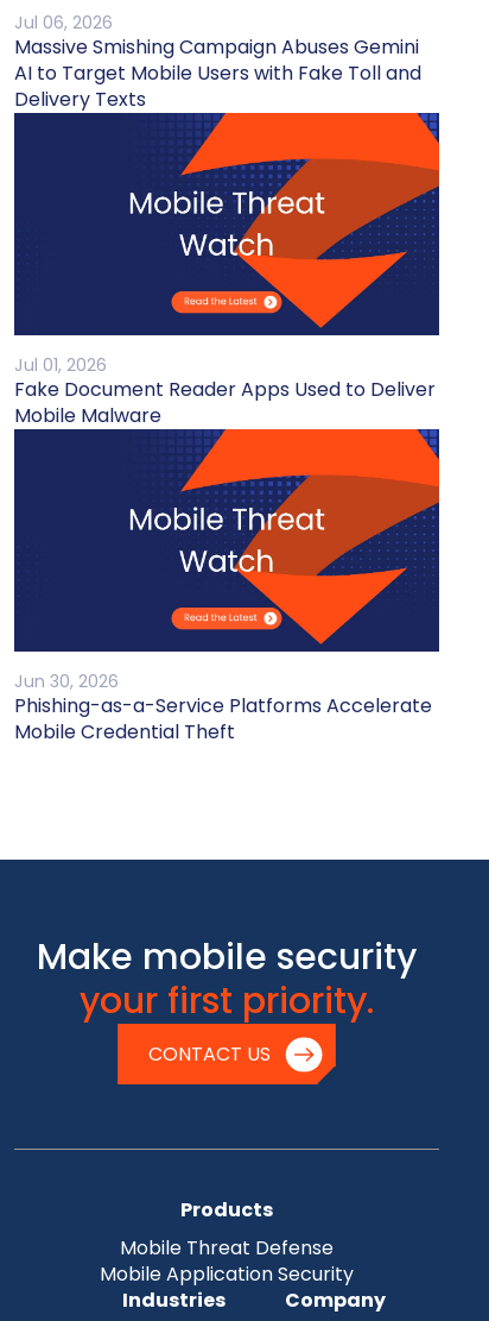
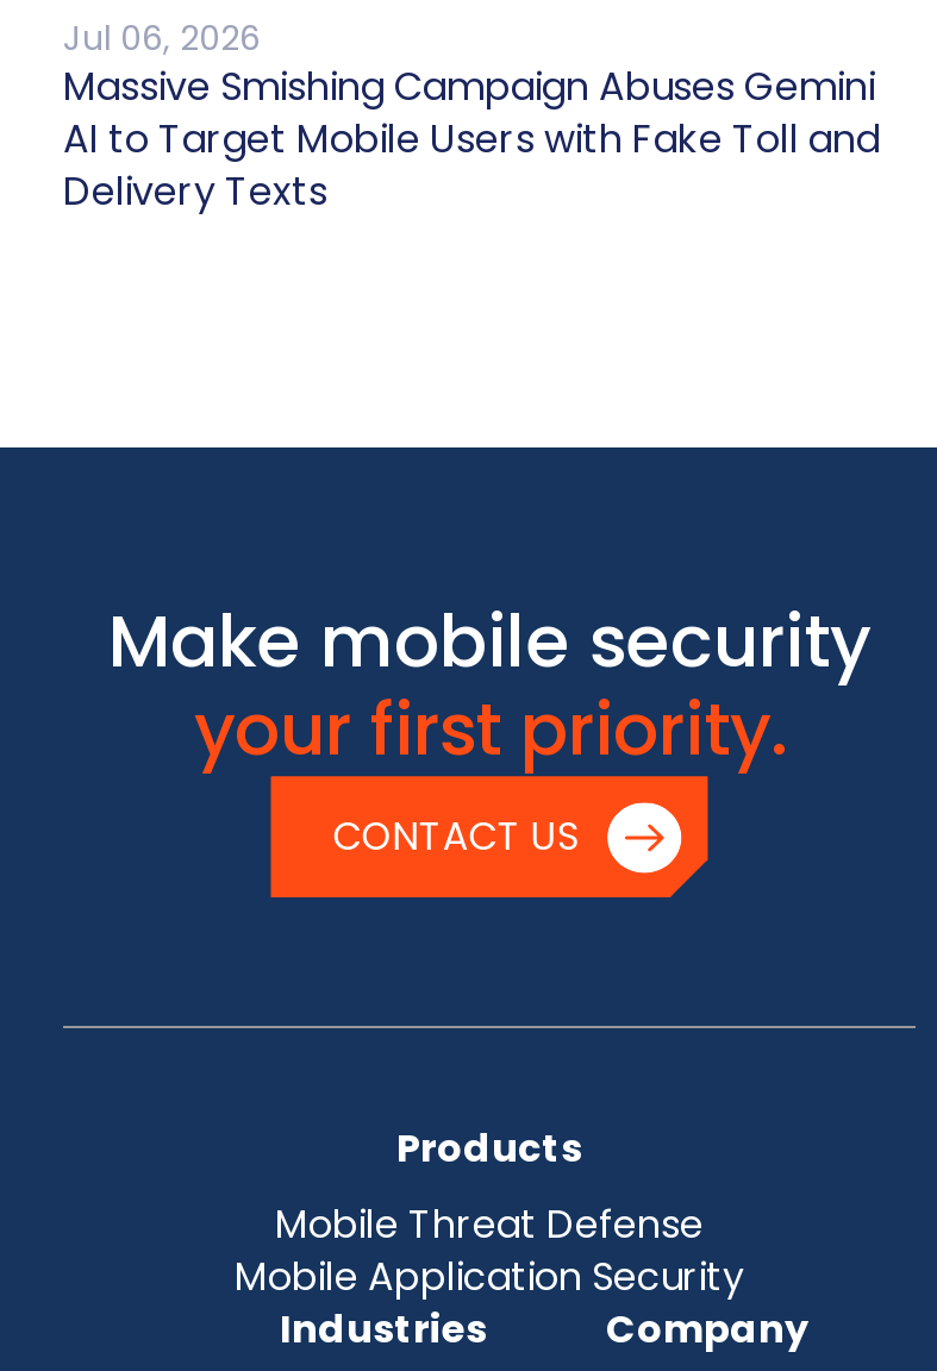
- [image]
- Jul 01, 2026
- Fake Document Reader Apps Used to Deliver
- Mobile Malware

- [image]
- Jun 30, 2026
- Phishing-as-a-Service Platforms Accelerate
- Mobile Credential Theft
